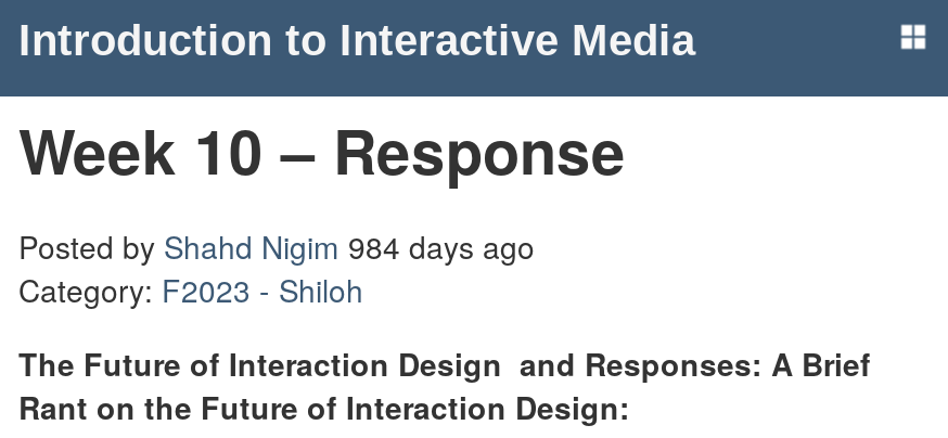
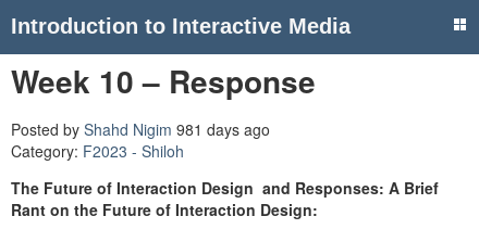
- Posted by Shahd Nigim 984 days ago
+ Posted by Shahd Nigim 981 days ago
